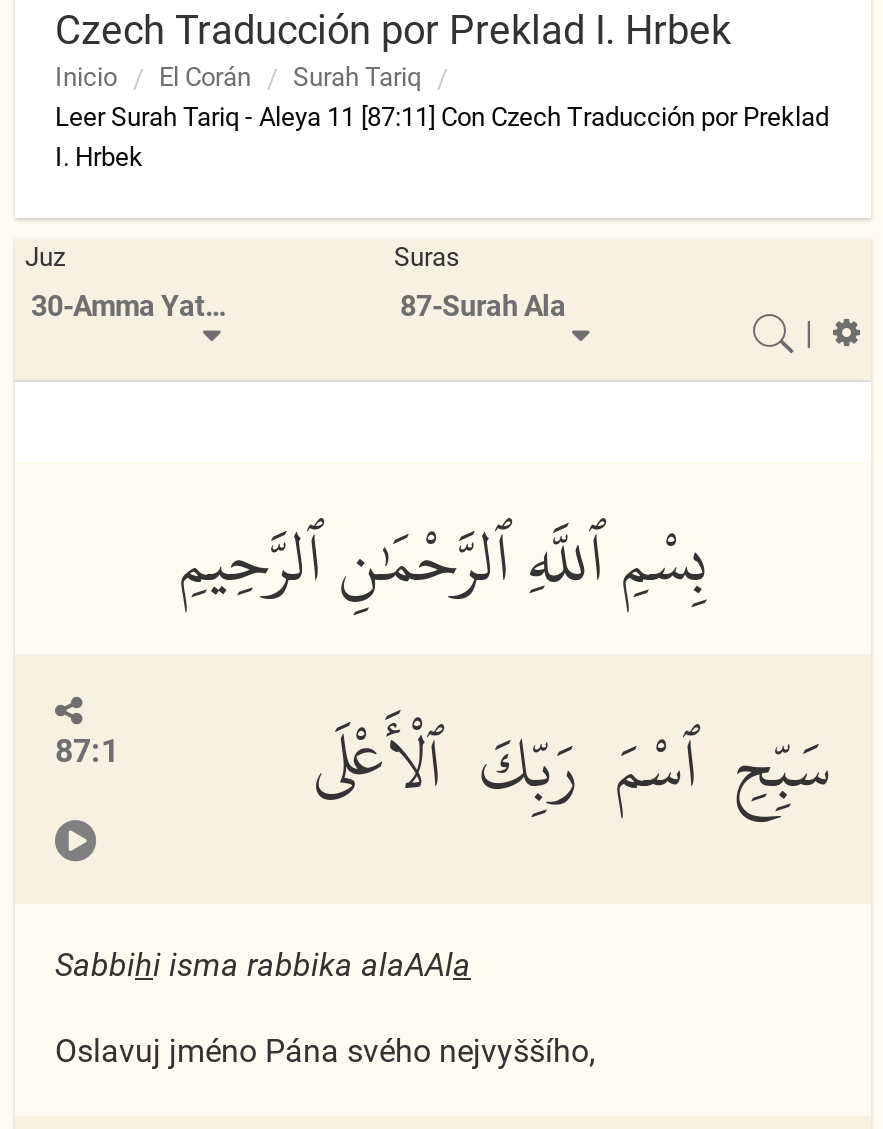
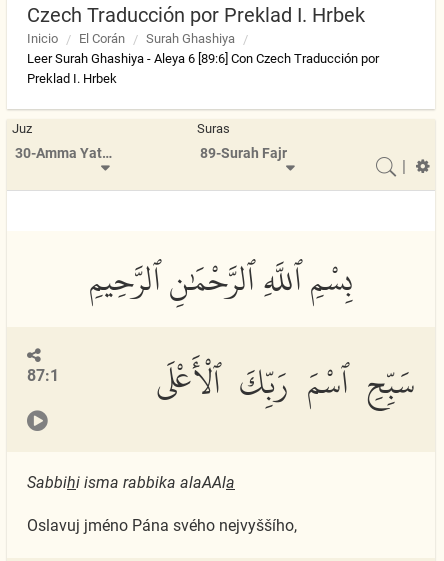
- Surah Tariq
- Leer Surah Tariq - Aleya 11 [87:11] Con Czech Traducción por Preklad
- I. Hrbek
+ Surah Ghashiya
+ Leer Surah Ghashiya - Aleya 6 [89:6] Con Czech Traducción por
+ Preklad I. Hrbek

- 87-Surah Ala
+ 89-Surah Fajr
